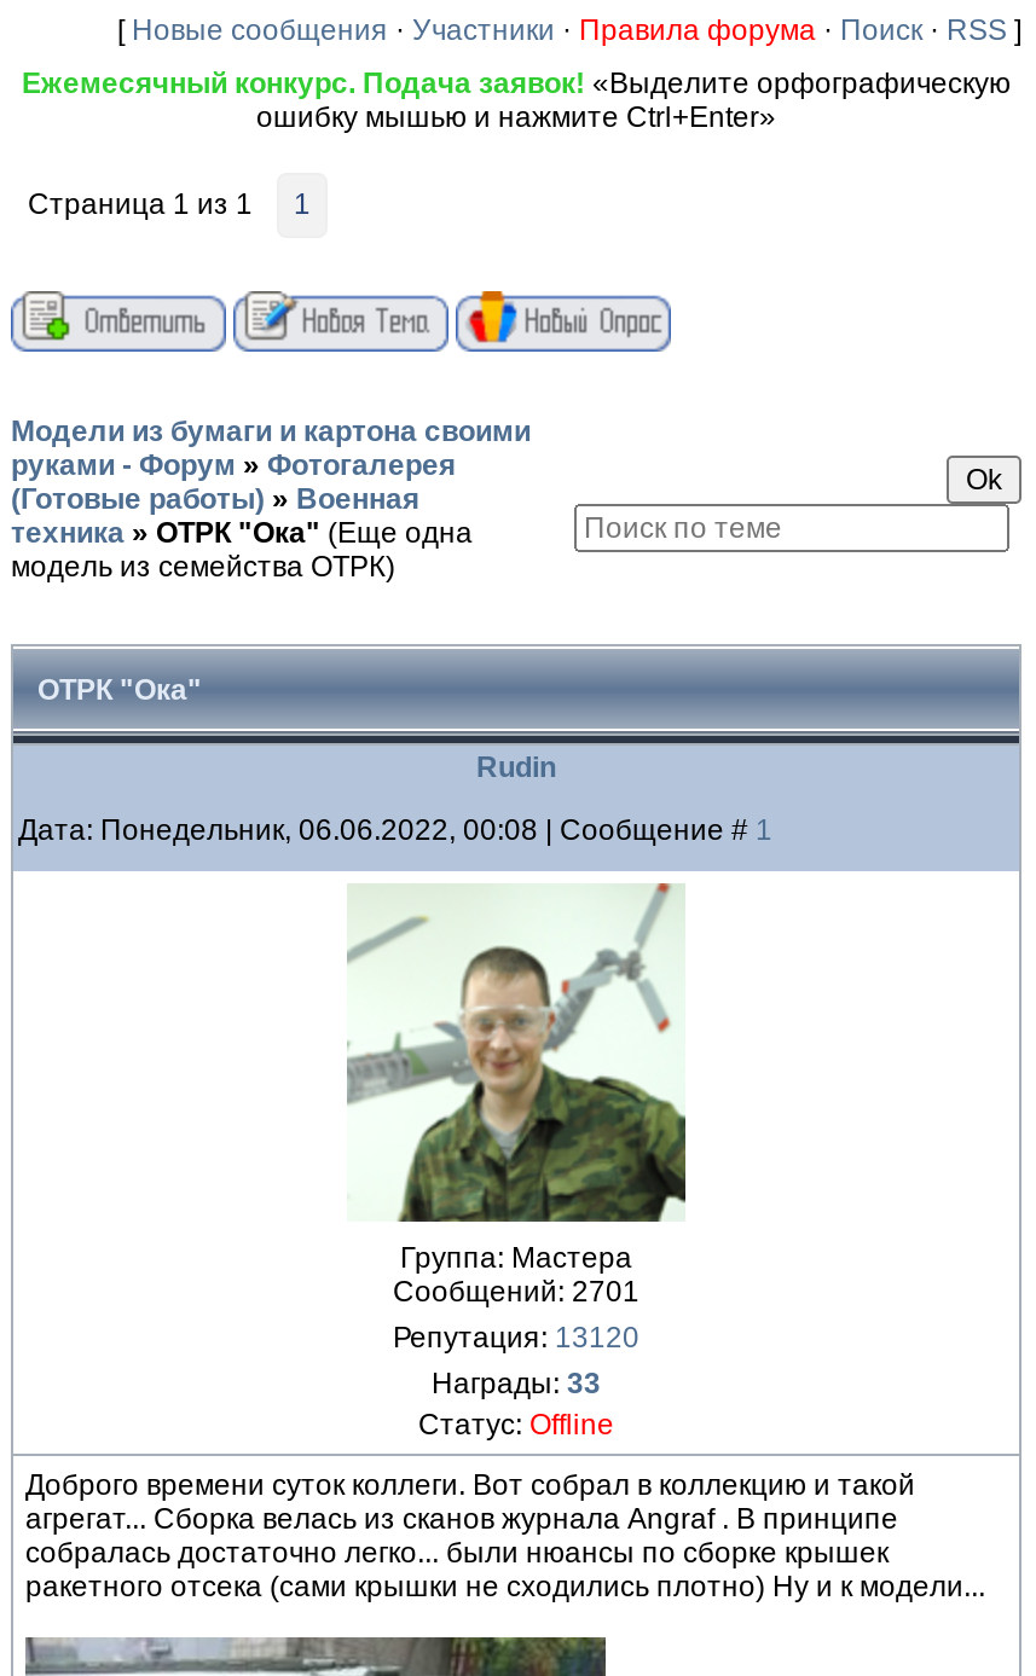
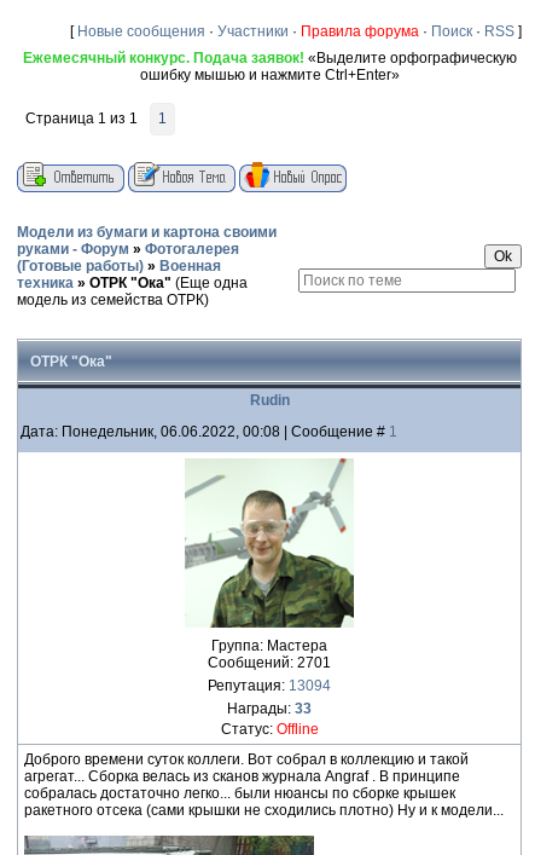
- Репутация: 13120
+ Репутация: 13094
